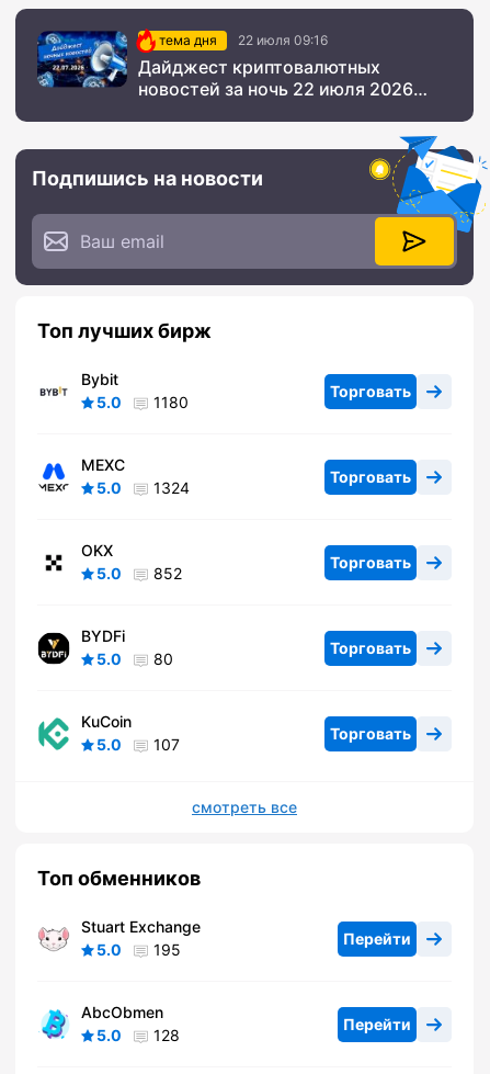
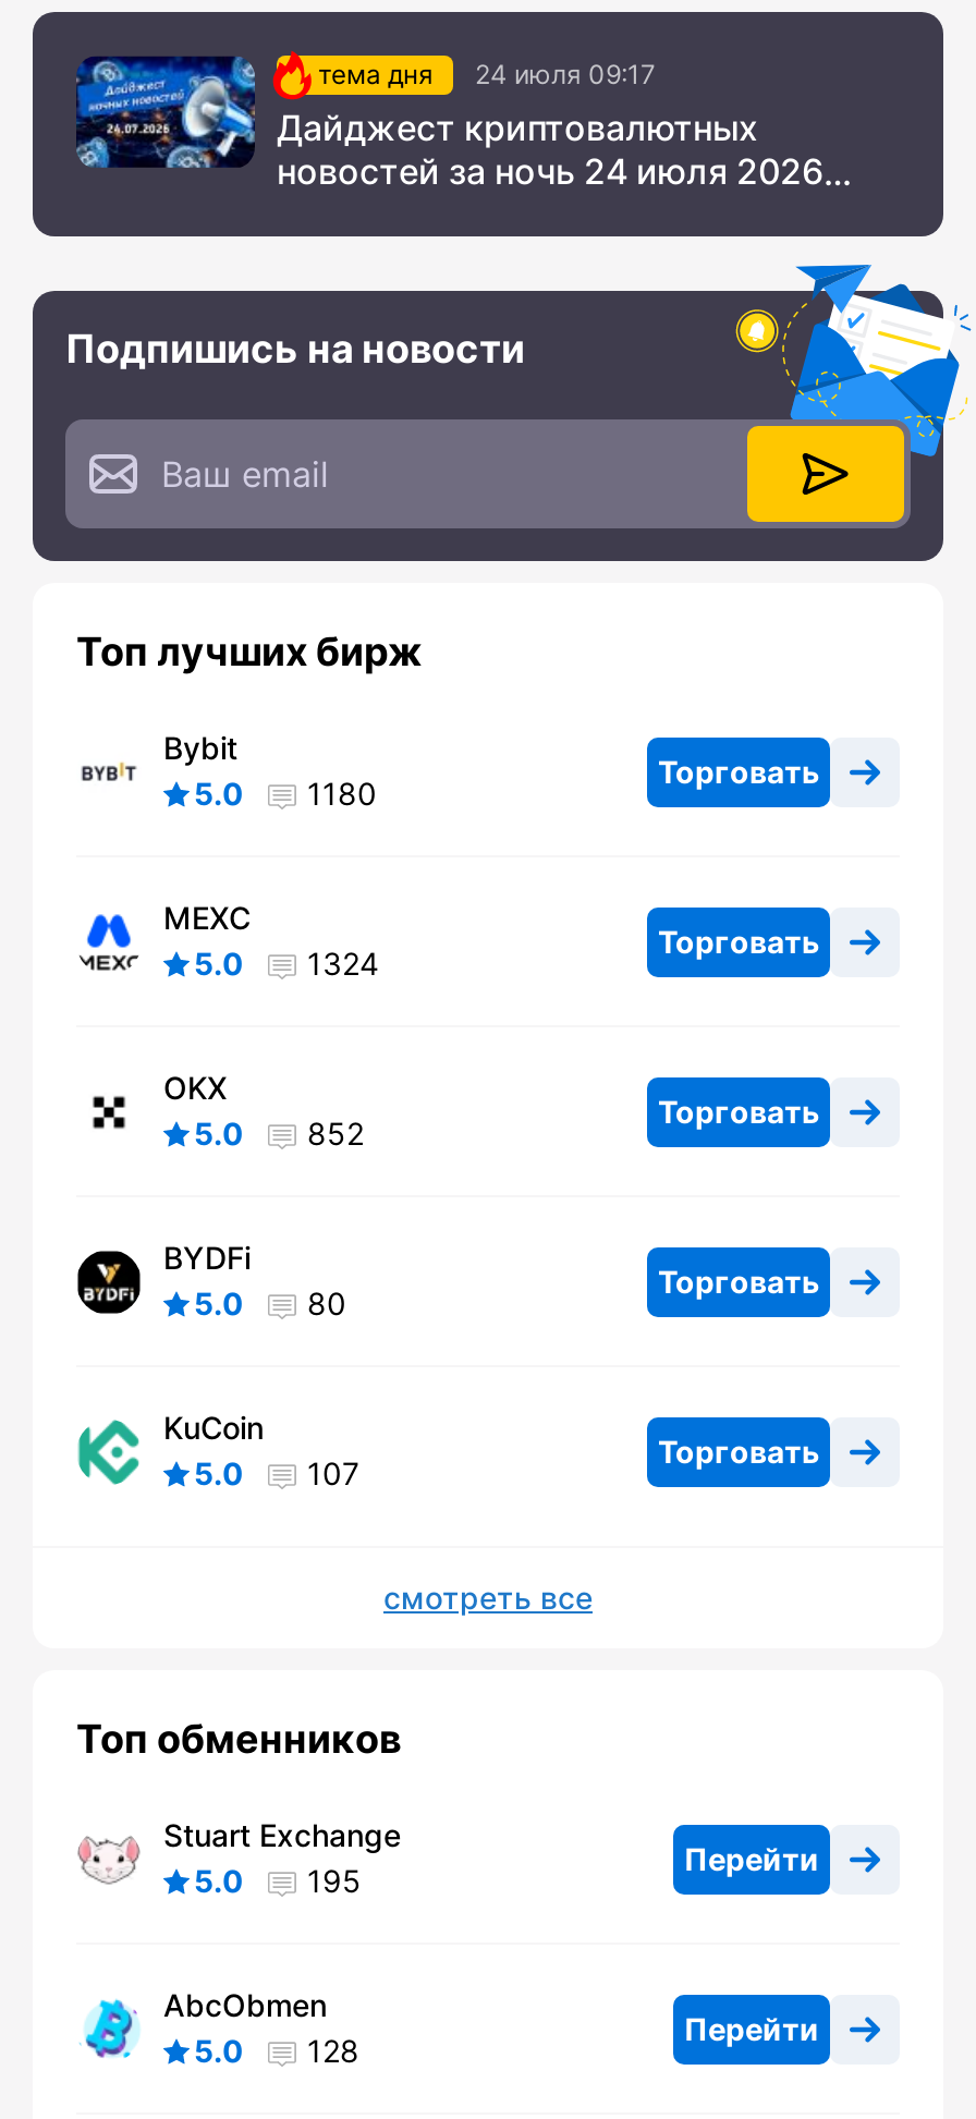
- тема дня 22 июля 09:16
+ тема дня 24 июля 09:17

- новостей за ночь 22 июля 2026
+ новостей за ночь 24 июля 2026
